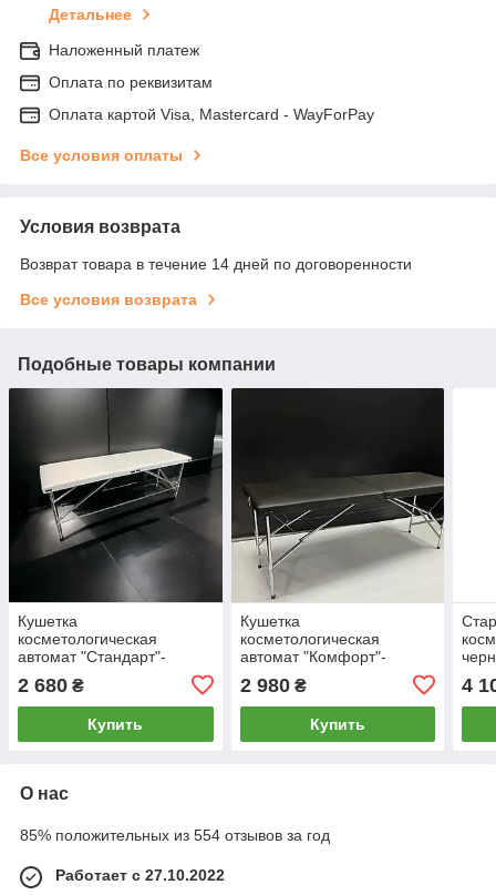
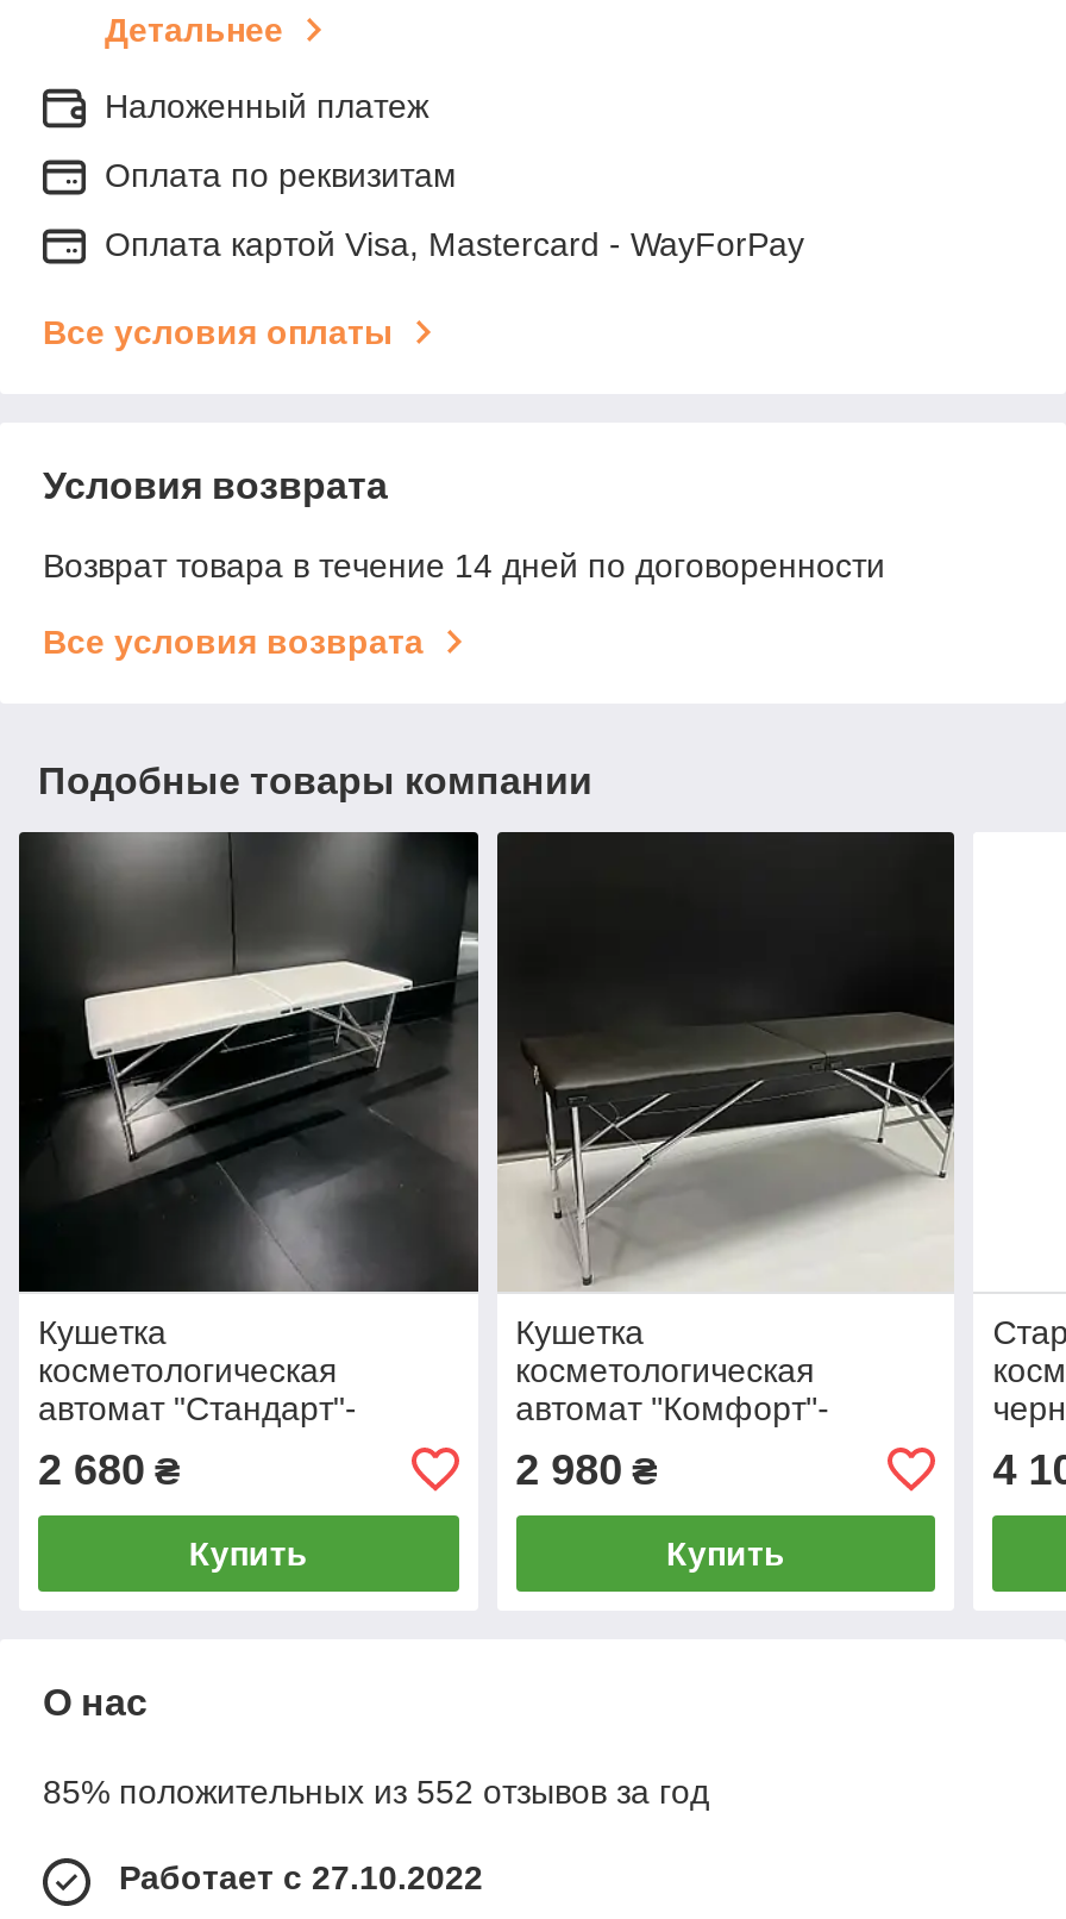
- 85% положительных из 554 отзывов за год
+ 85% положительных из 552 отзывов за год
